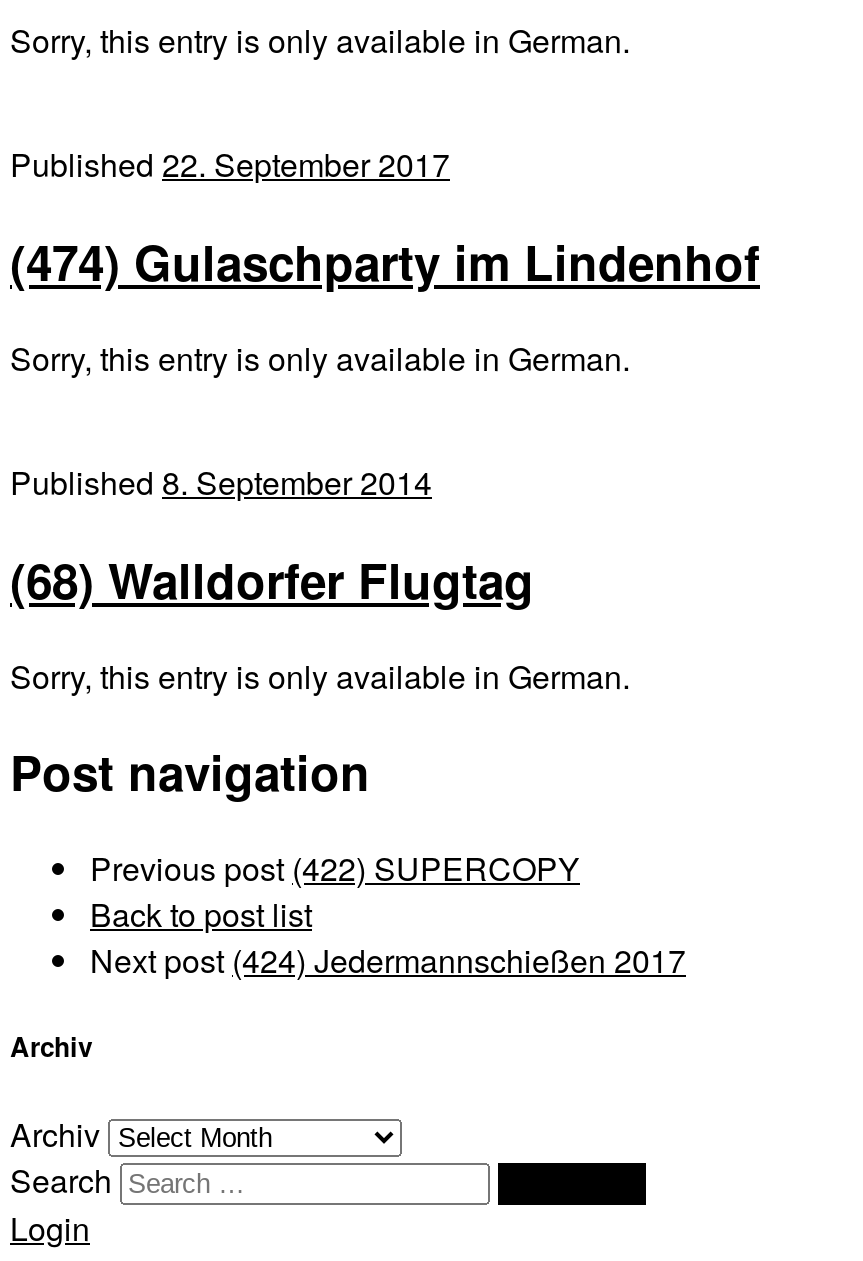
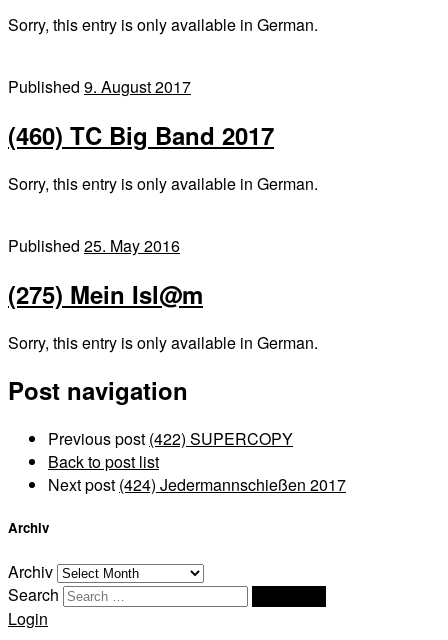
- Published 22. September 2017
+ Published 9. August 2017

- (474) Gulaschparty im Lindenhof
+ (460) TC Big Band 2017

- Published 8. September 2014
+ Published 25. May 2016

- (68) Walldorfer Flugtag
+ (275) Mein Isl@m
